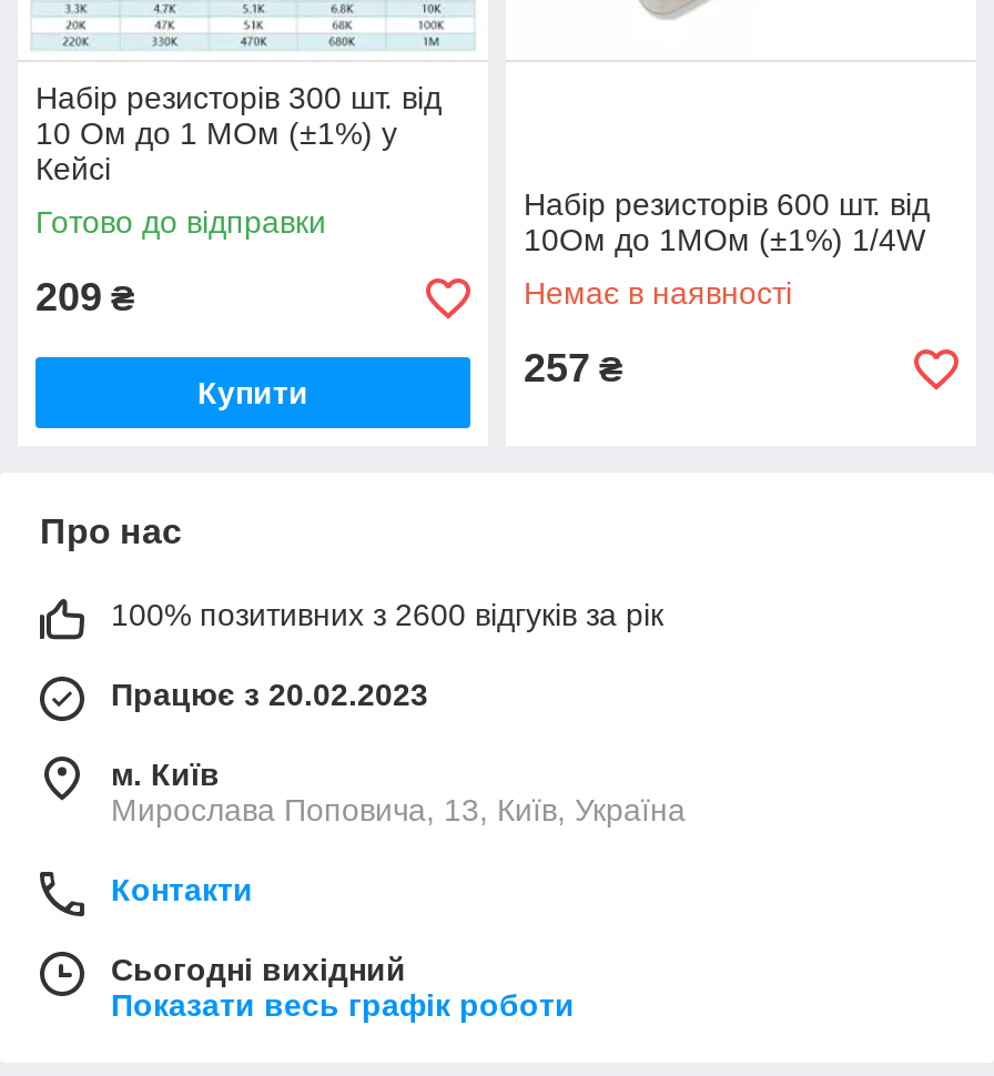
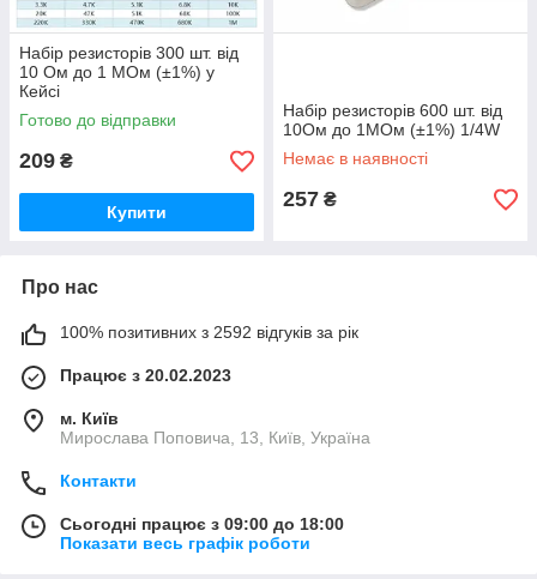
- 100% позитивних з 2600 відгуків за рік
+ 100% позитивних з 2592 відгуків за рік

- Сьогодні вихідний
+ Сьогодні працює з 09:00 до 18:00
